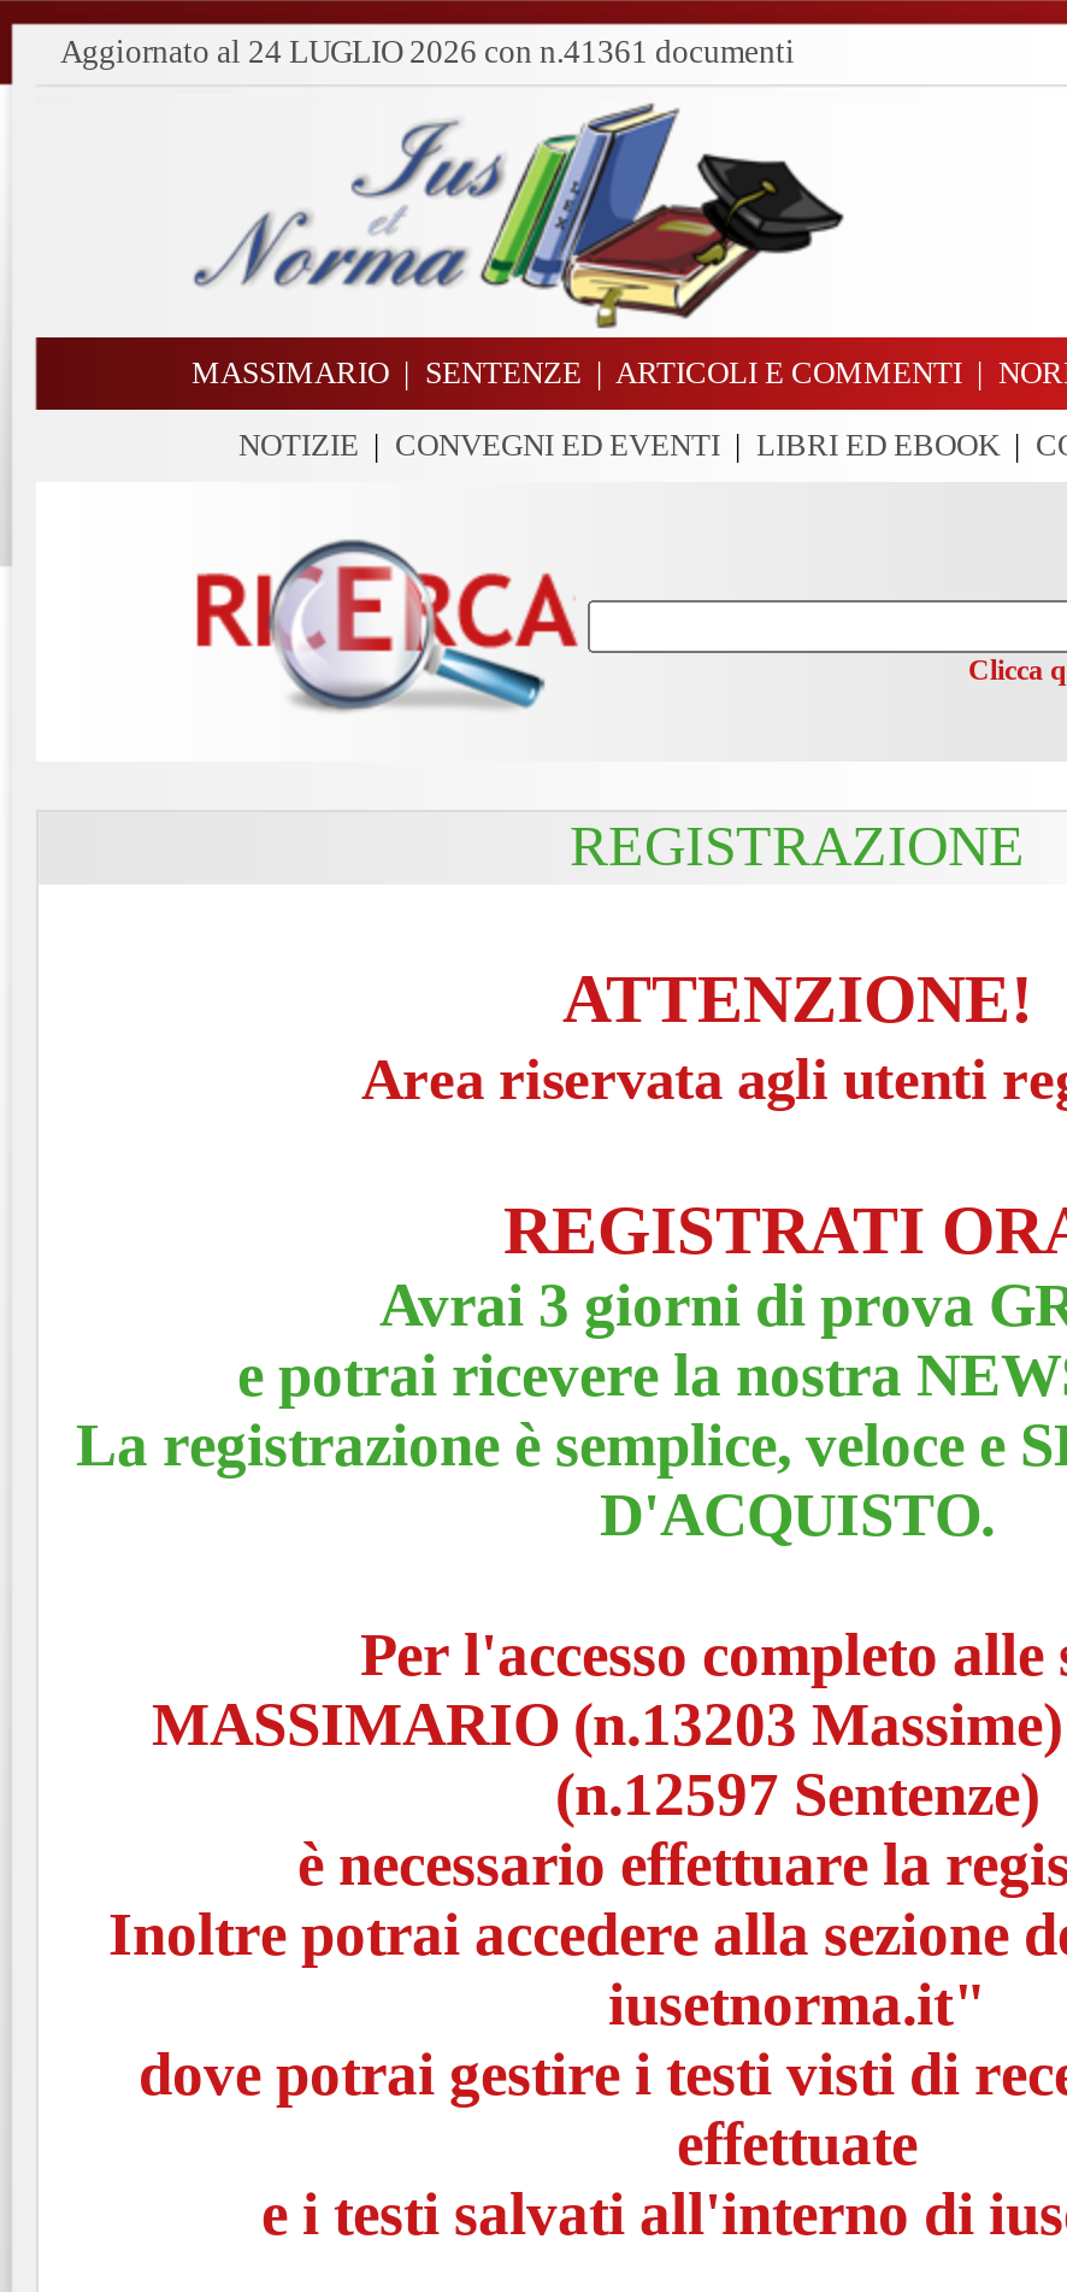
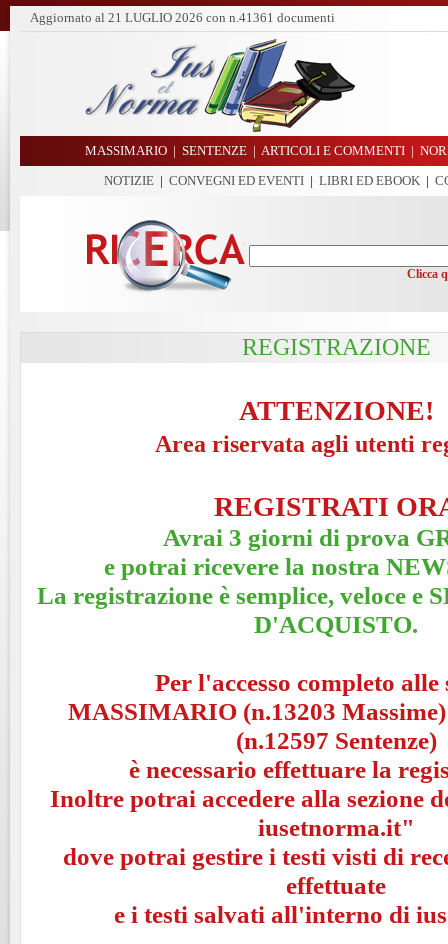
- Aggiornato al 24 LUGLIO 2026 con n.41361 documenti
+ Aggiornato al 21 LUGLIO 2026 con n.41361 documenti
